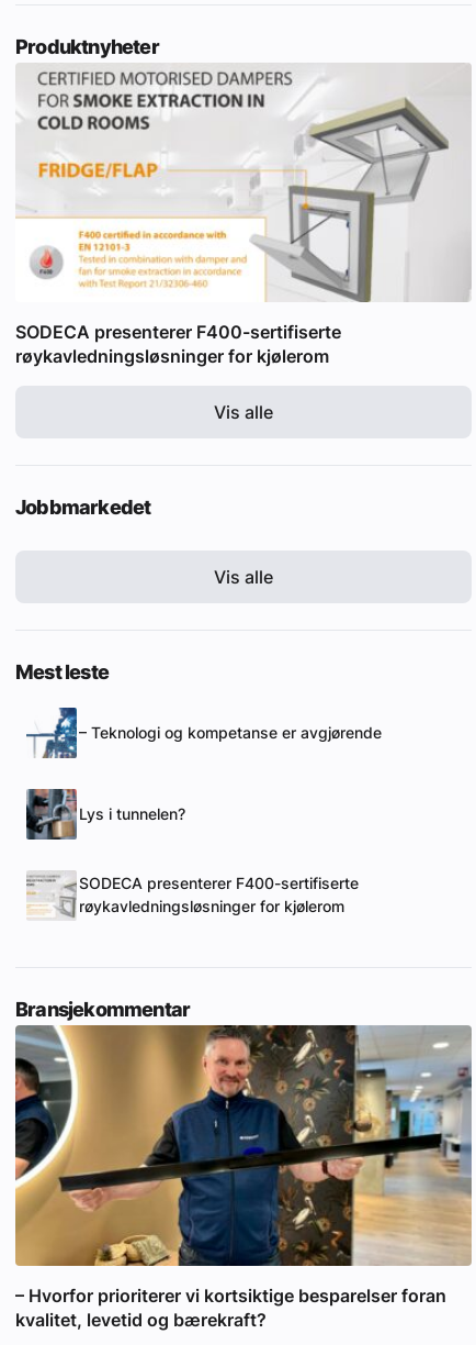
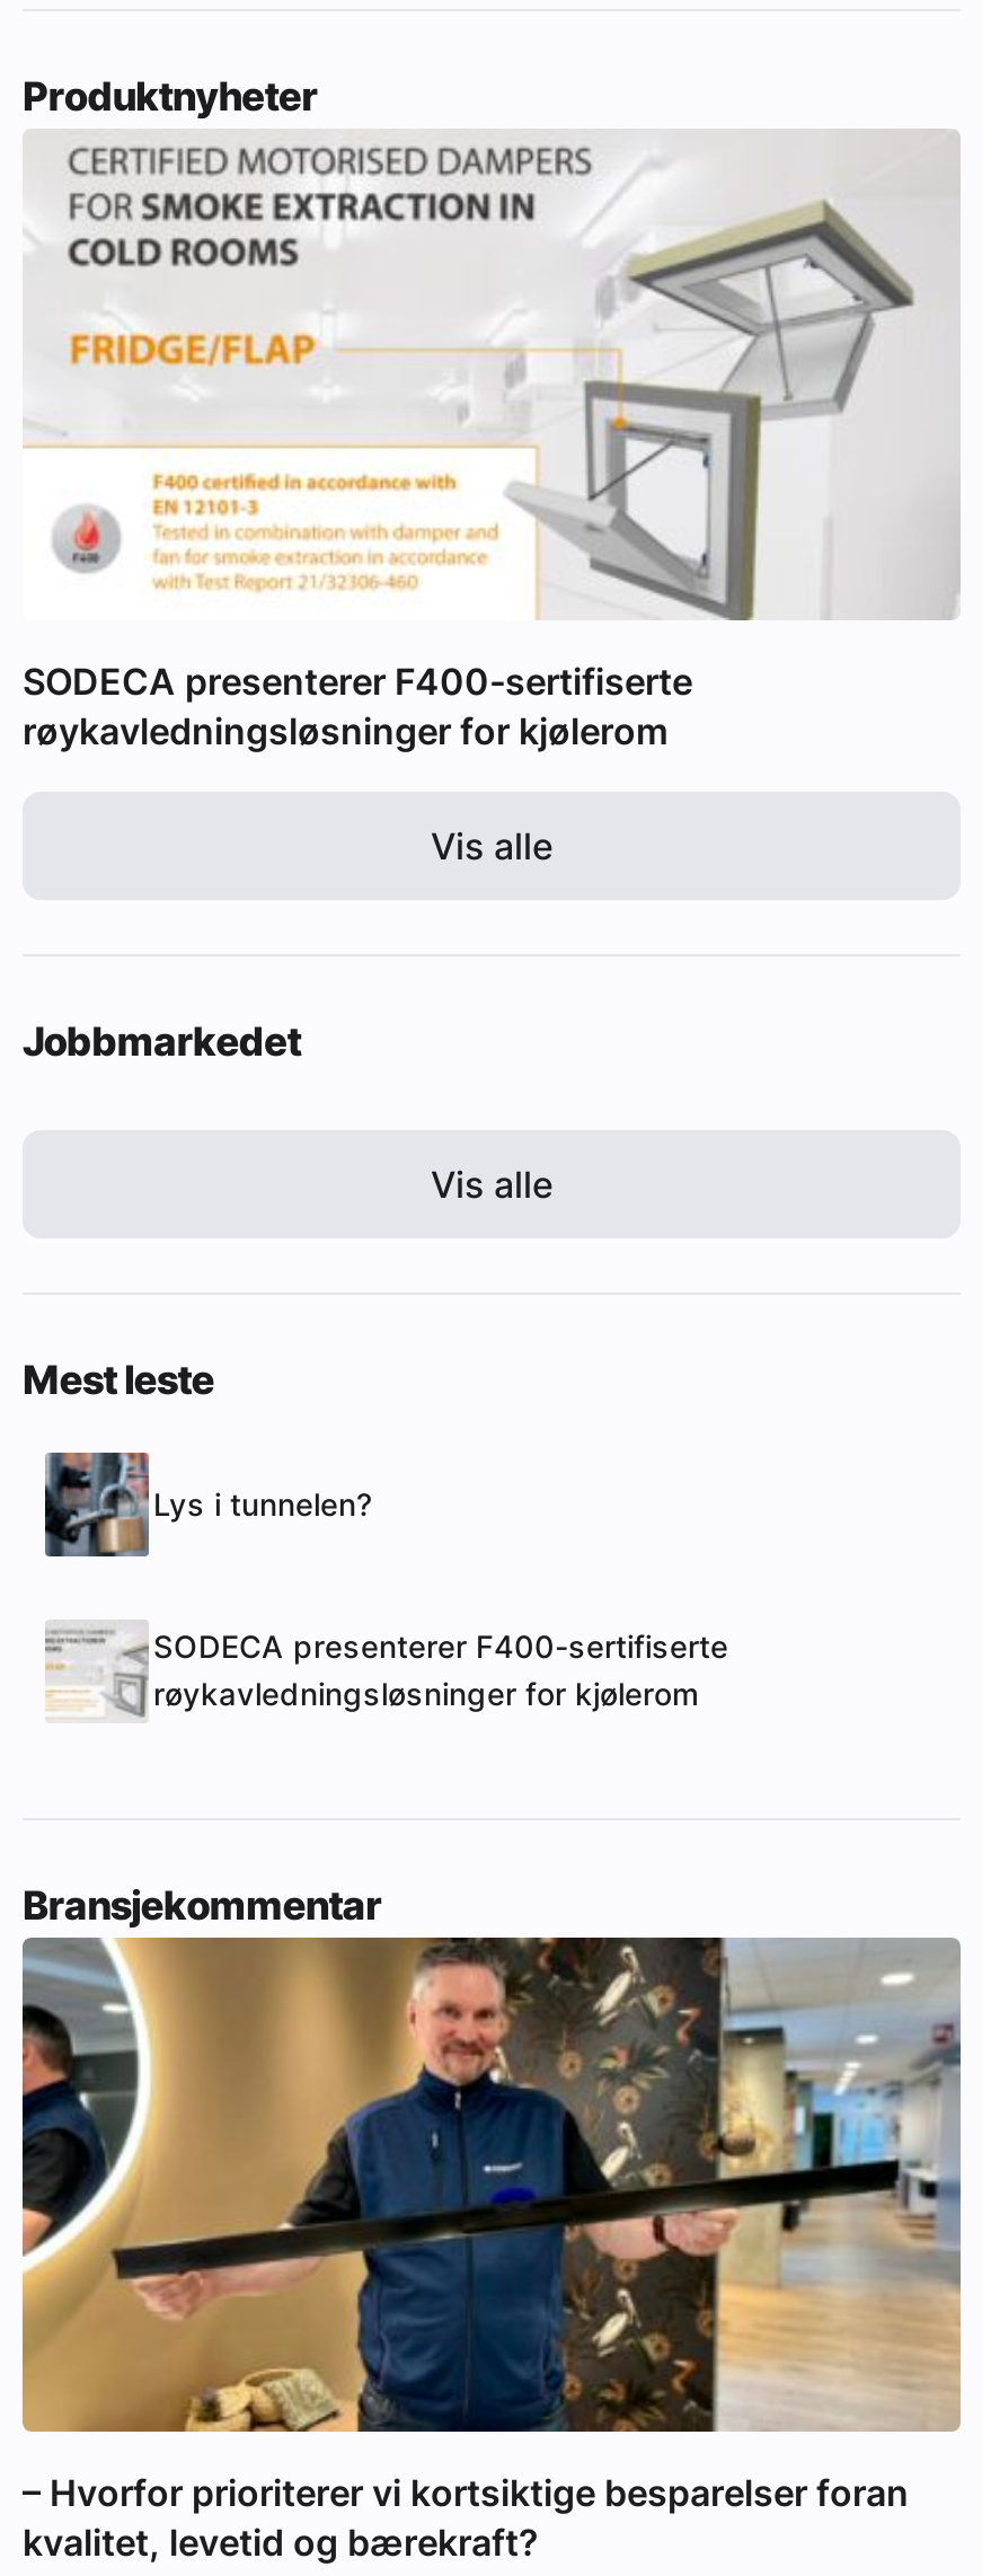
- [image]
- – Teknologi og kompetanse er avgjørende
